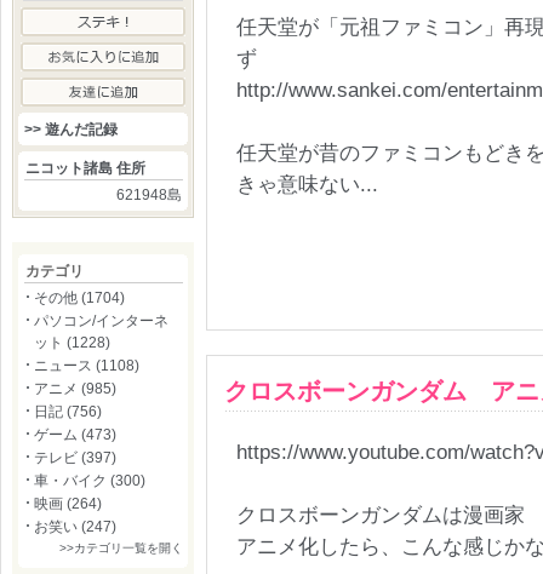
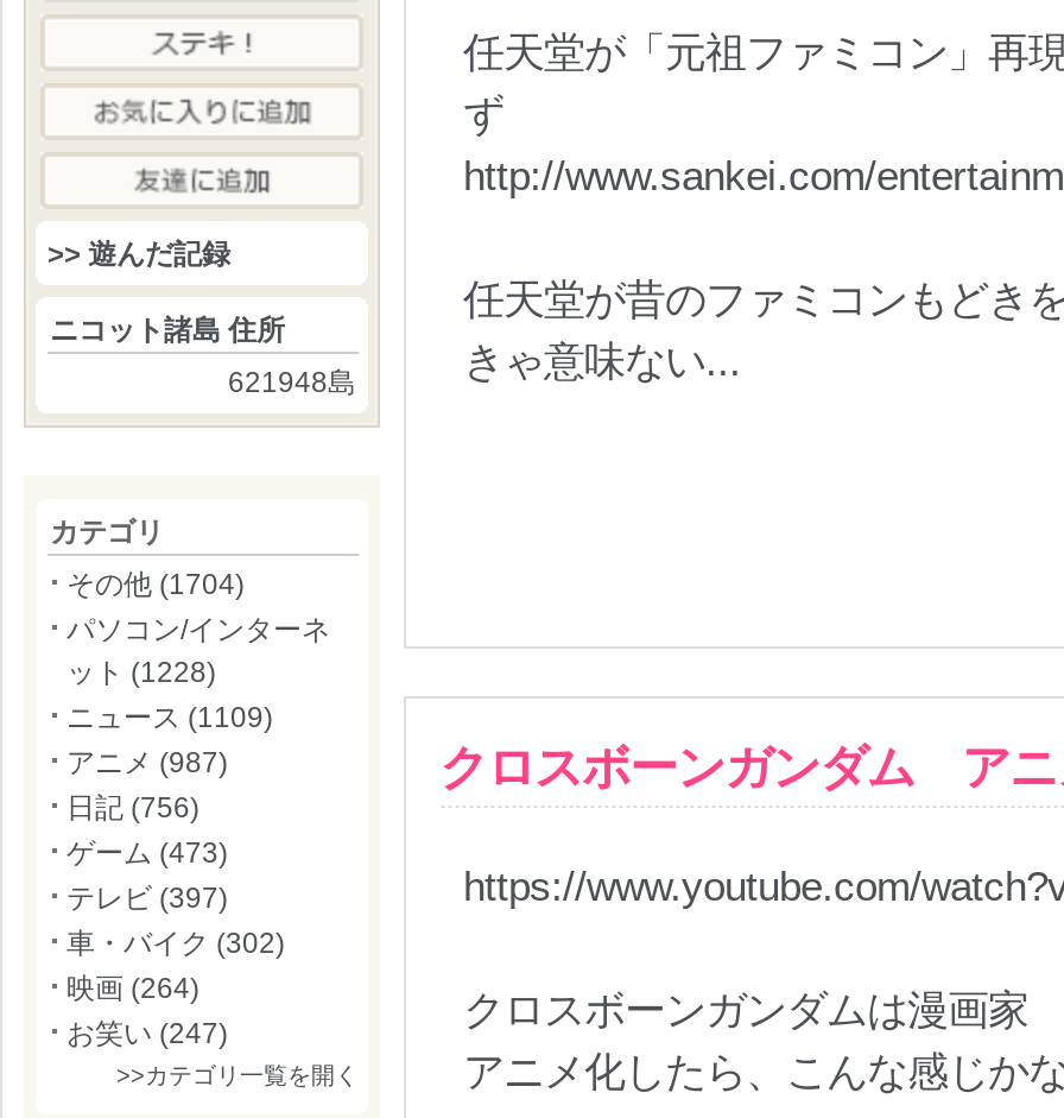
- ニュース (1108)
+ ニュース (1109)

- アニメ (985)
+ アニメ (987)

- 車・バイク (300)
+ 車・バイク (302)
